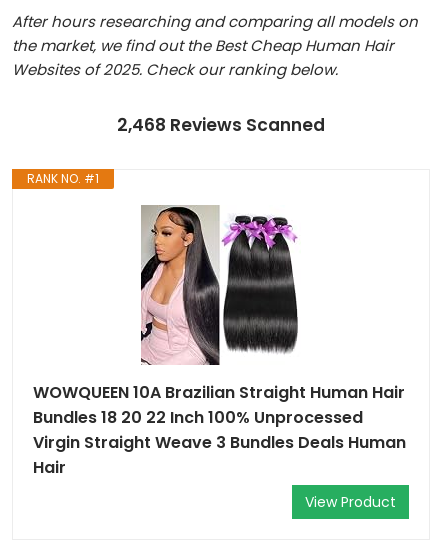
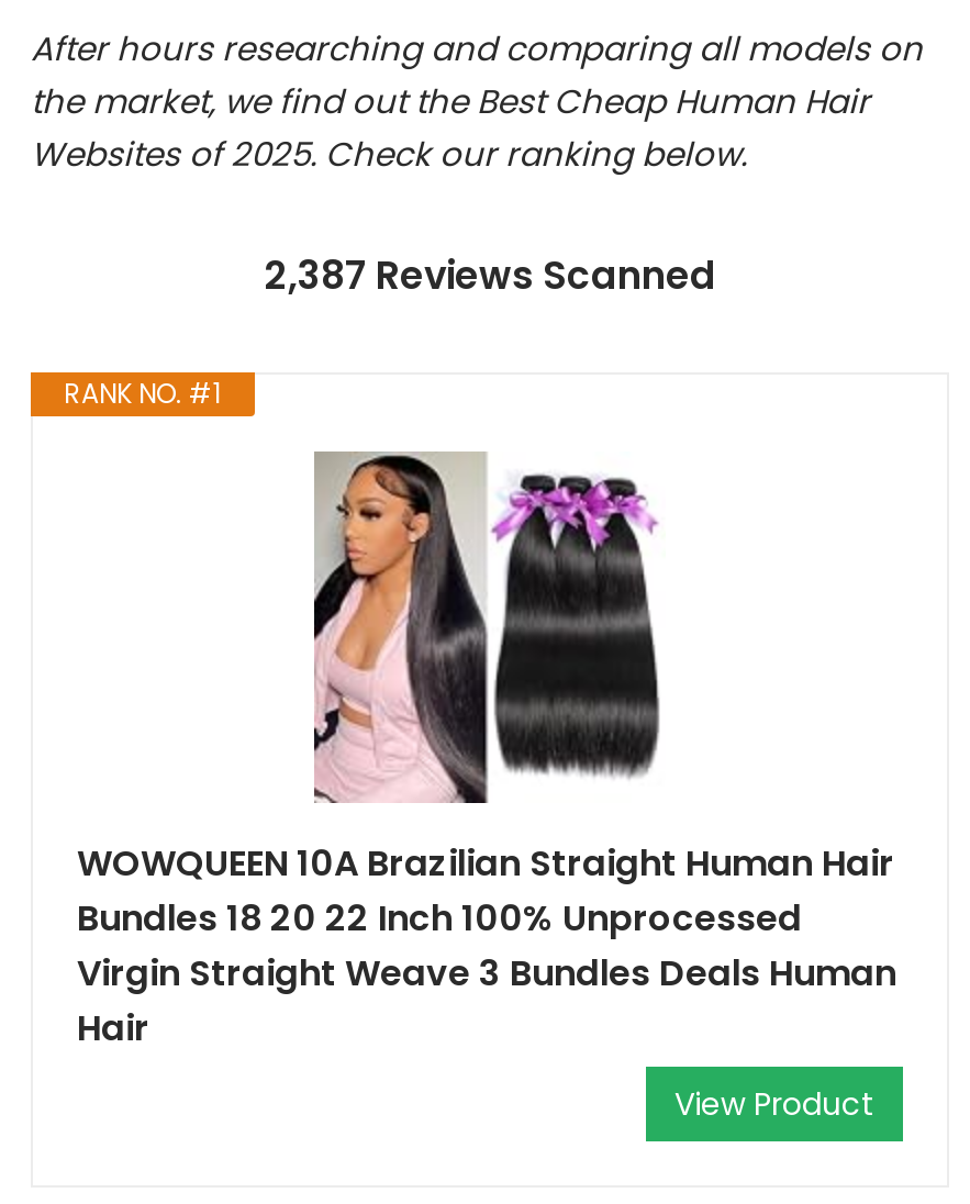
- 2,468 Reviews Scanned
+ 2,387 Reviews Scanned
